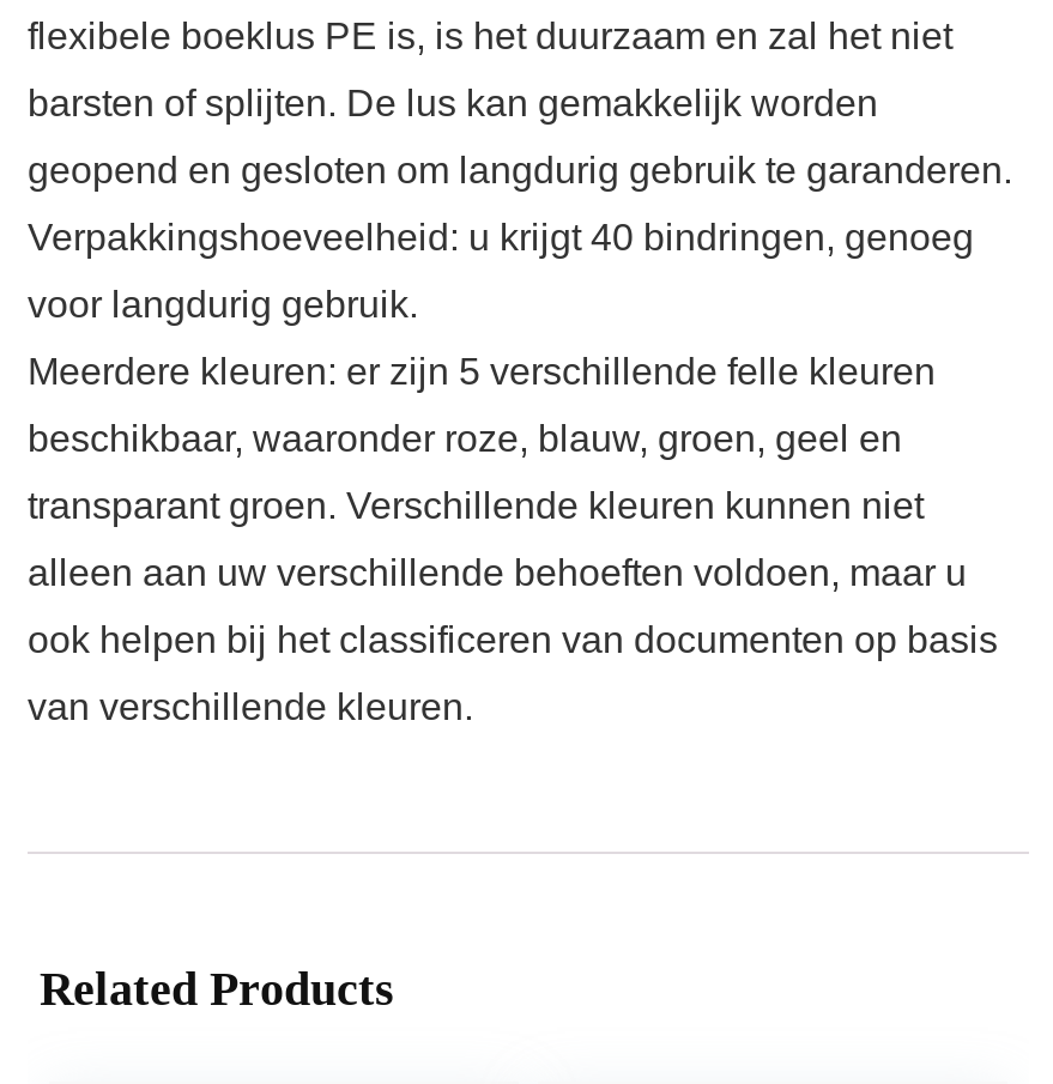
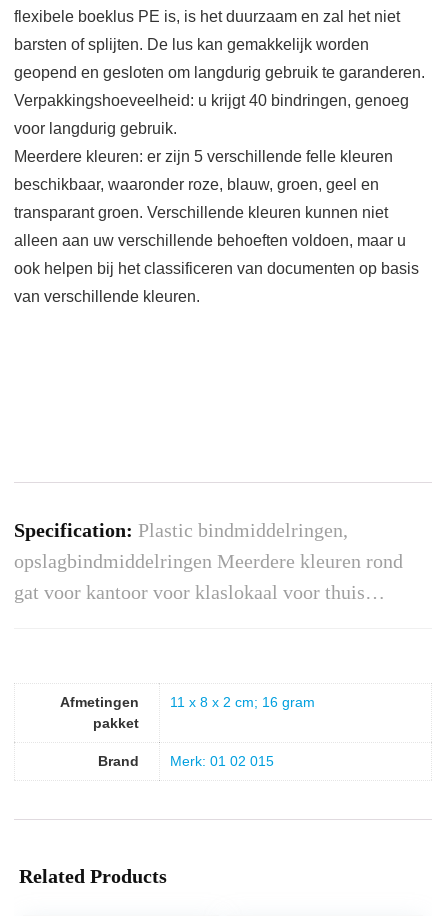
+ Specification: Plastic bindmiddelringen,
+ opslagbindmiddelringen Meerdere kleuren rond
+ gat voor kantoor voor klaslokaal voor thuis…

+ Afmetingen
+ pakket

+ Brand
+ Merk: 01 02 015

+ 11 x 8 x 2 cm; 16 gram
